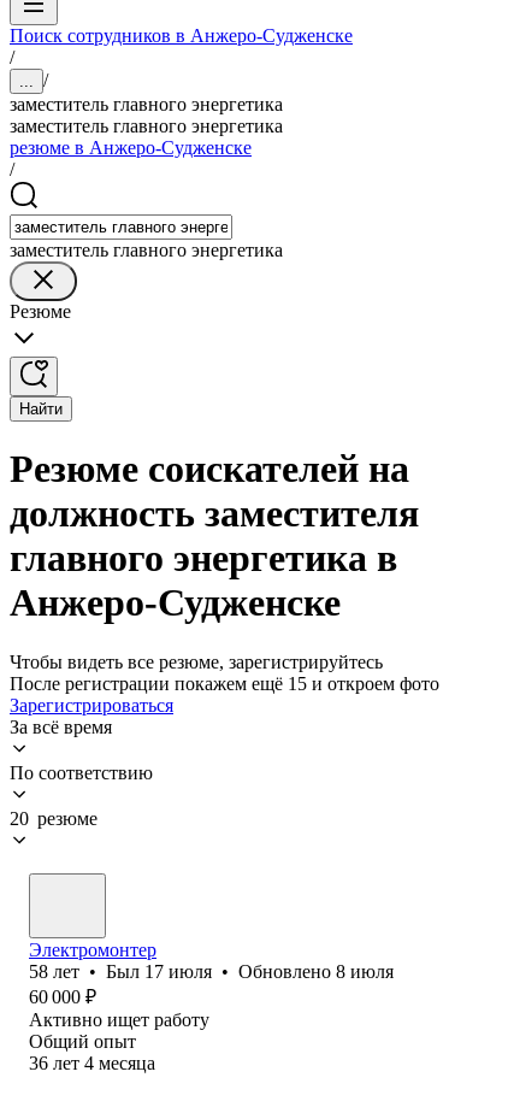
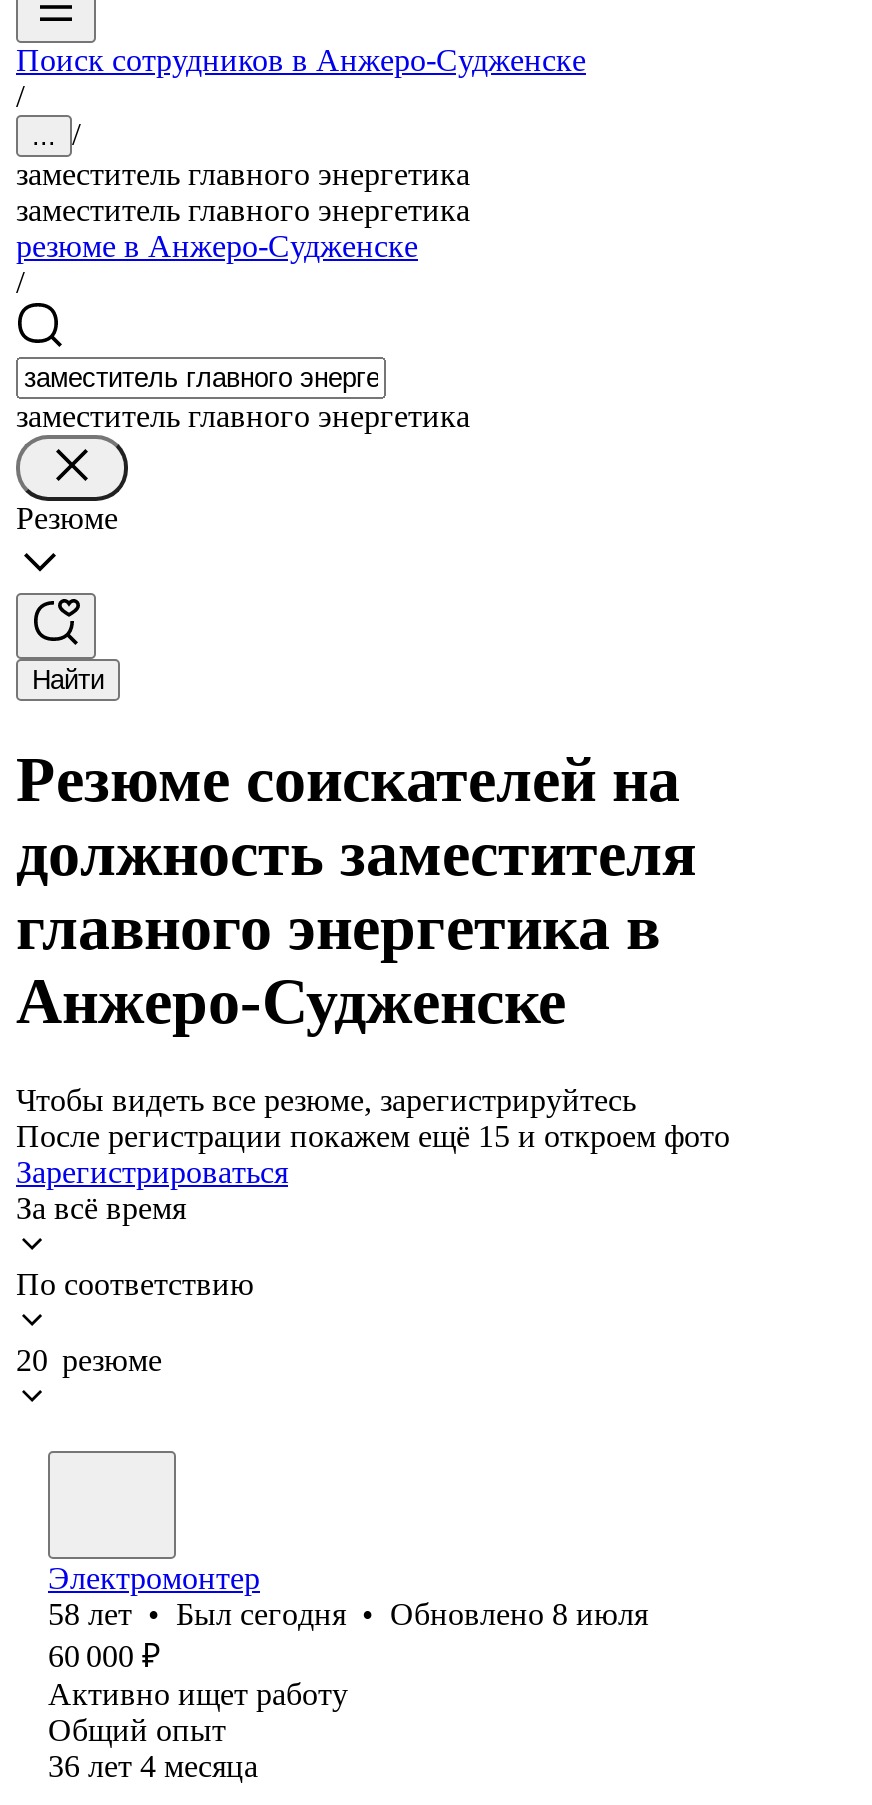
- 58 лет • Был 17 июля • Обновлено 8 июля
+ 58 лет • Был сегодня • Обновлено 8 июля
